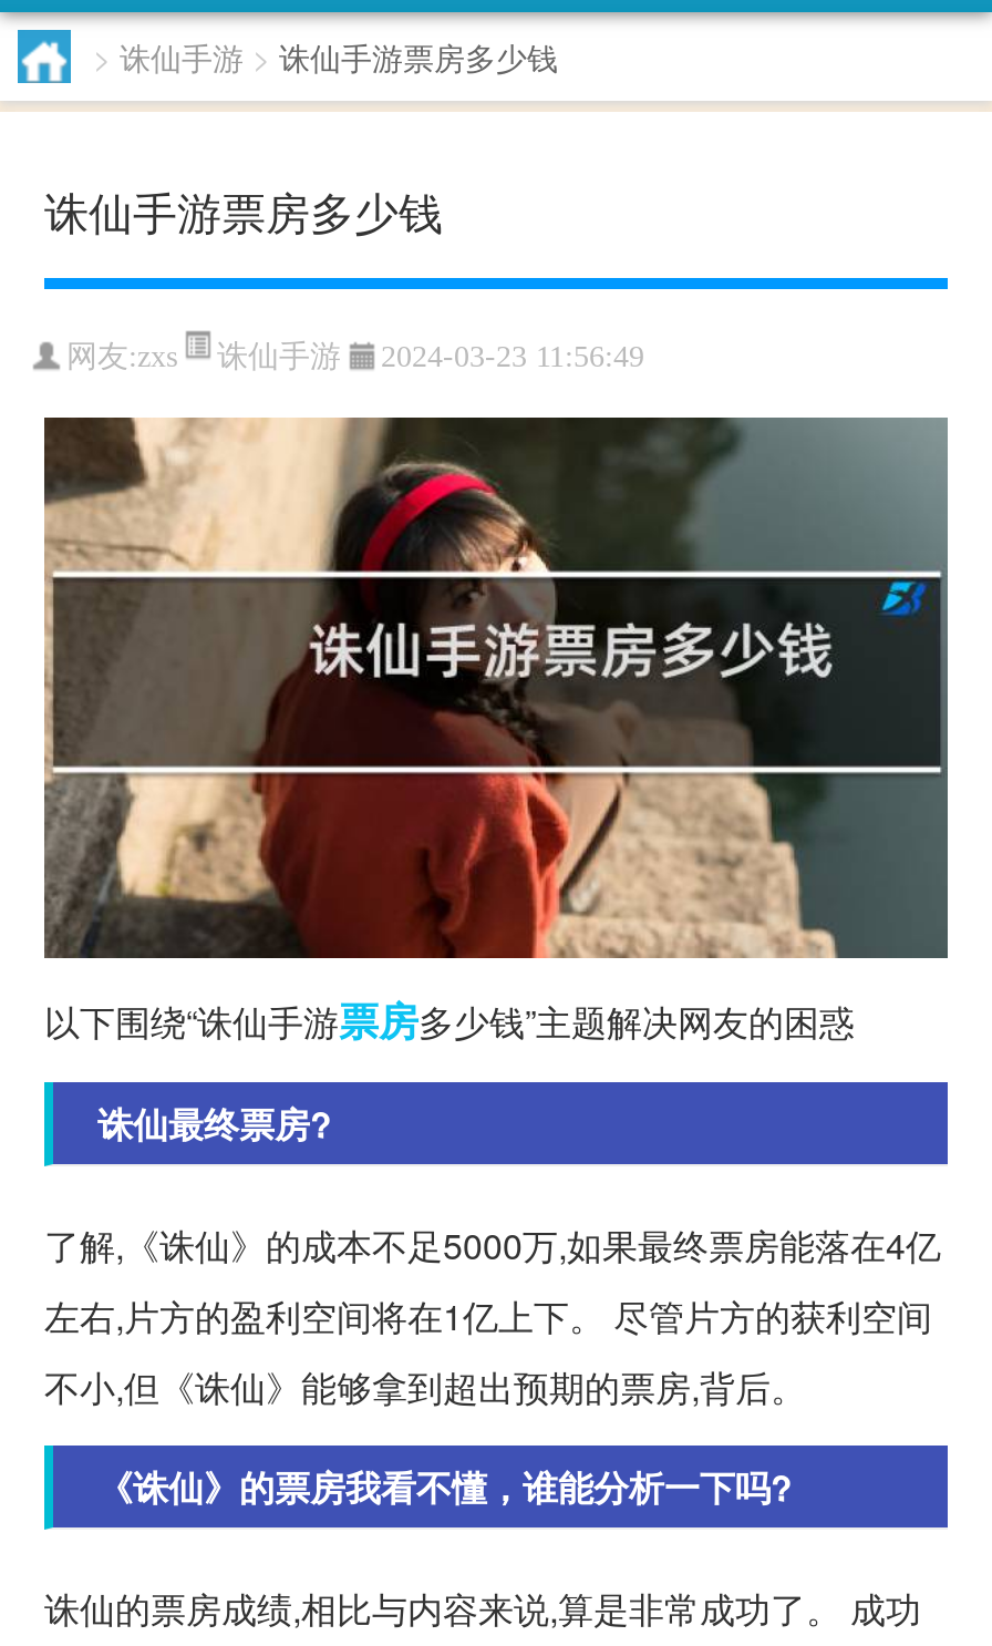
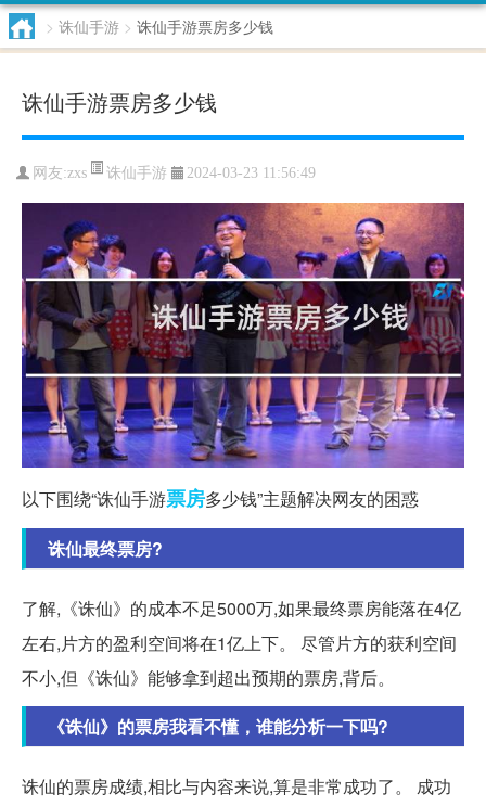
- [image]
+ [image]
